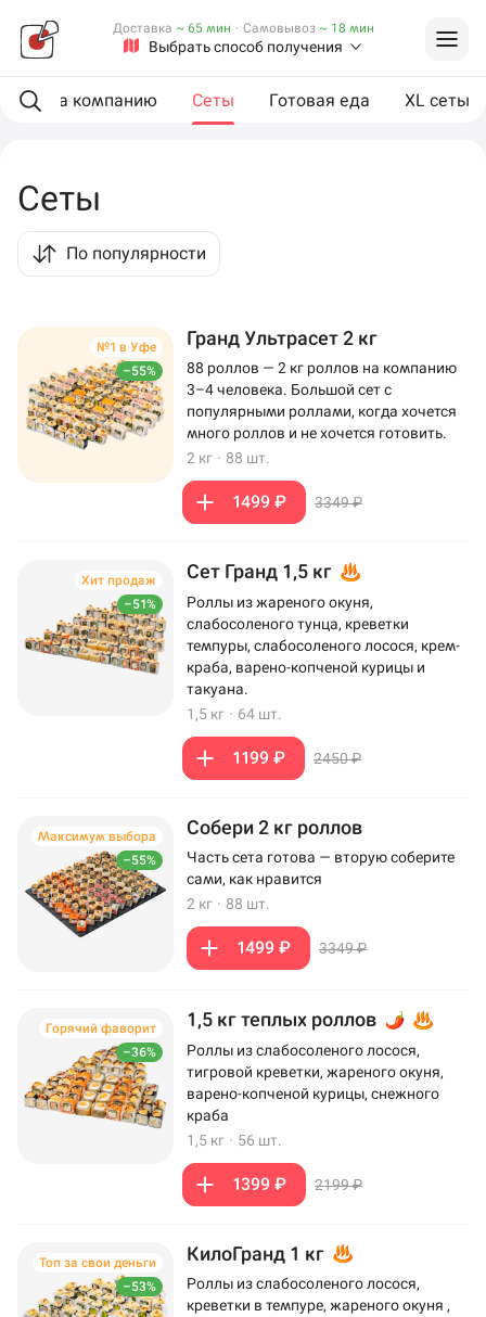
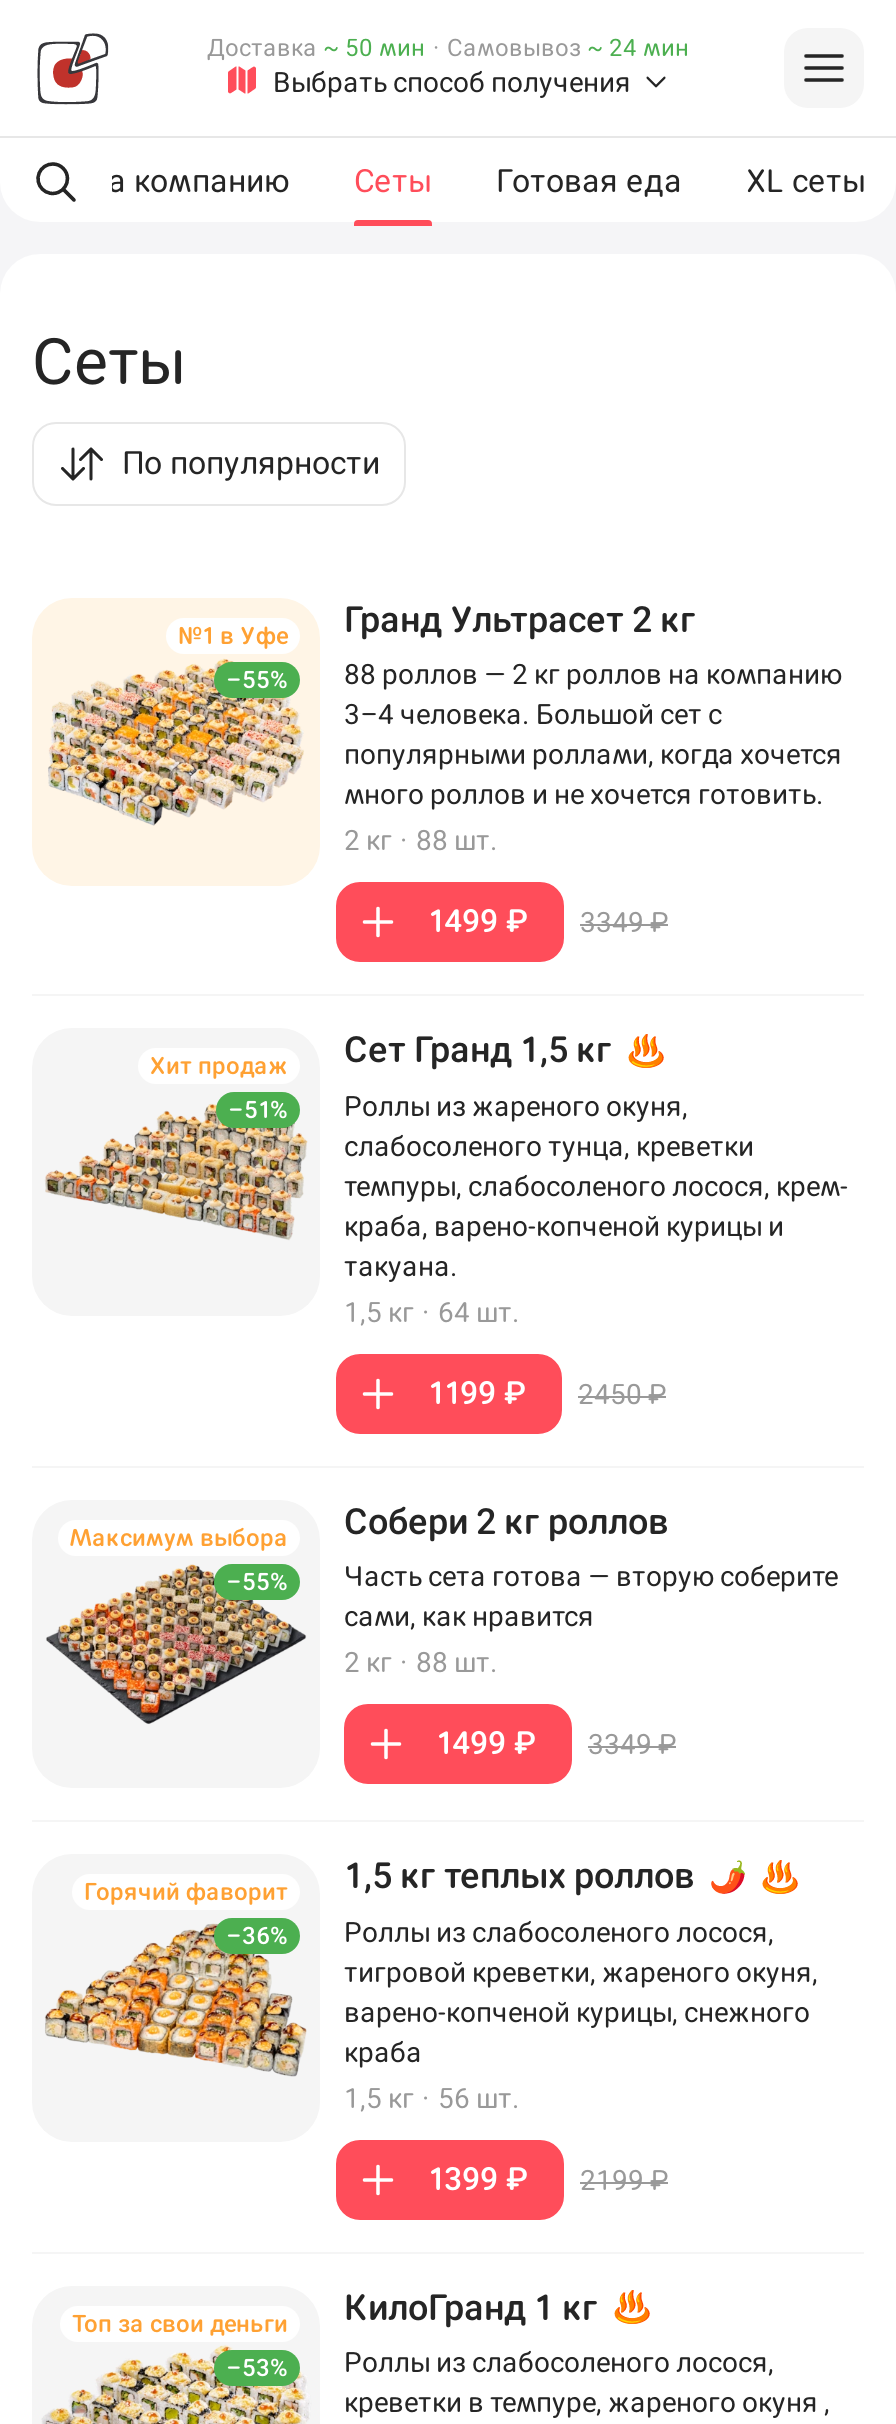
- Доставка ~ 65 мин · Самовывоз ~ 18 мин
+ Доставка ~ 50 мин · Самовывоз ~ 24 мин
